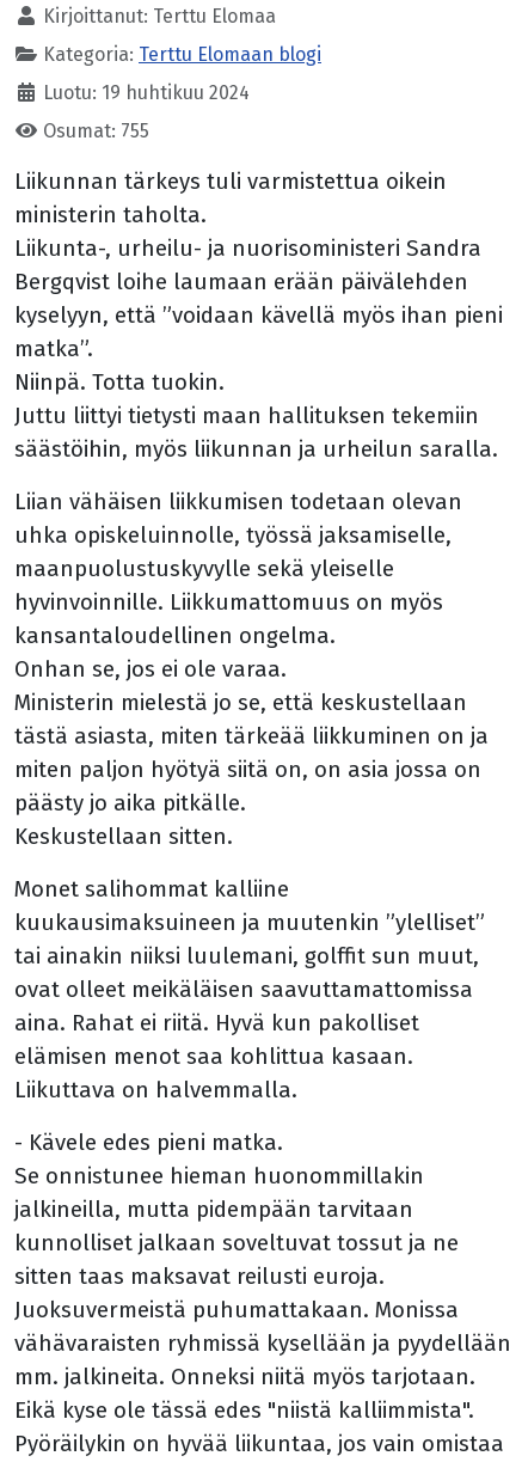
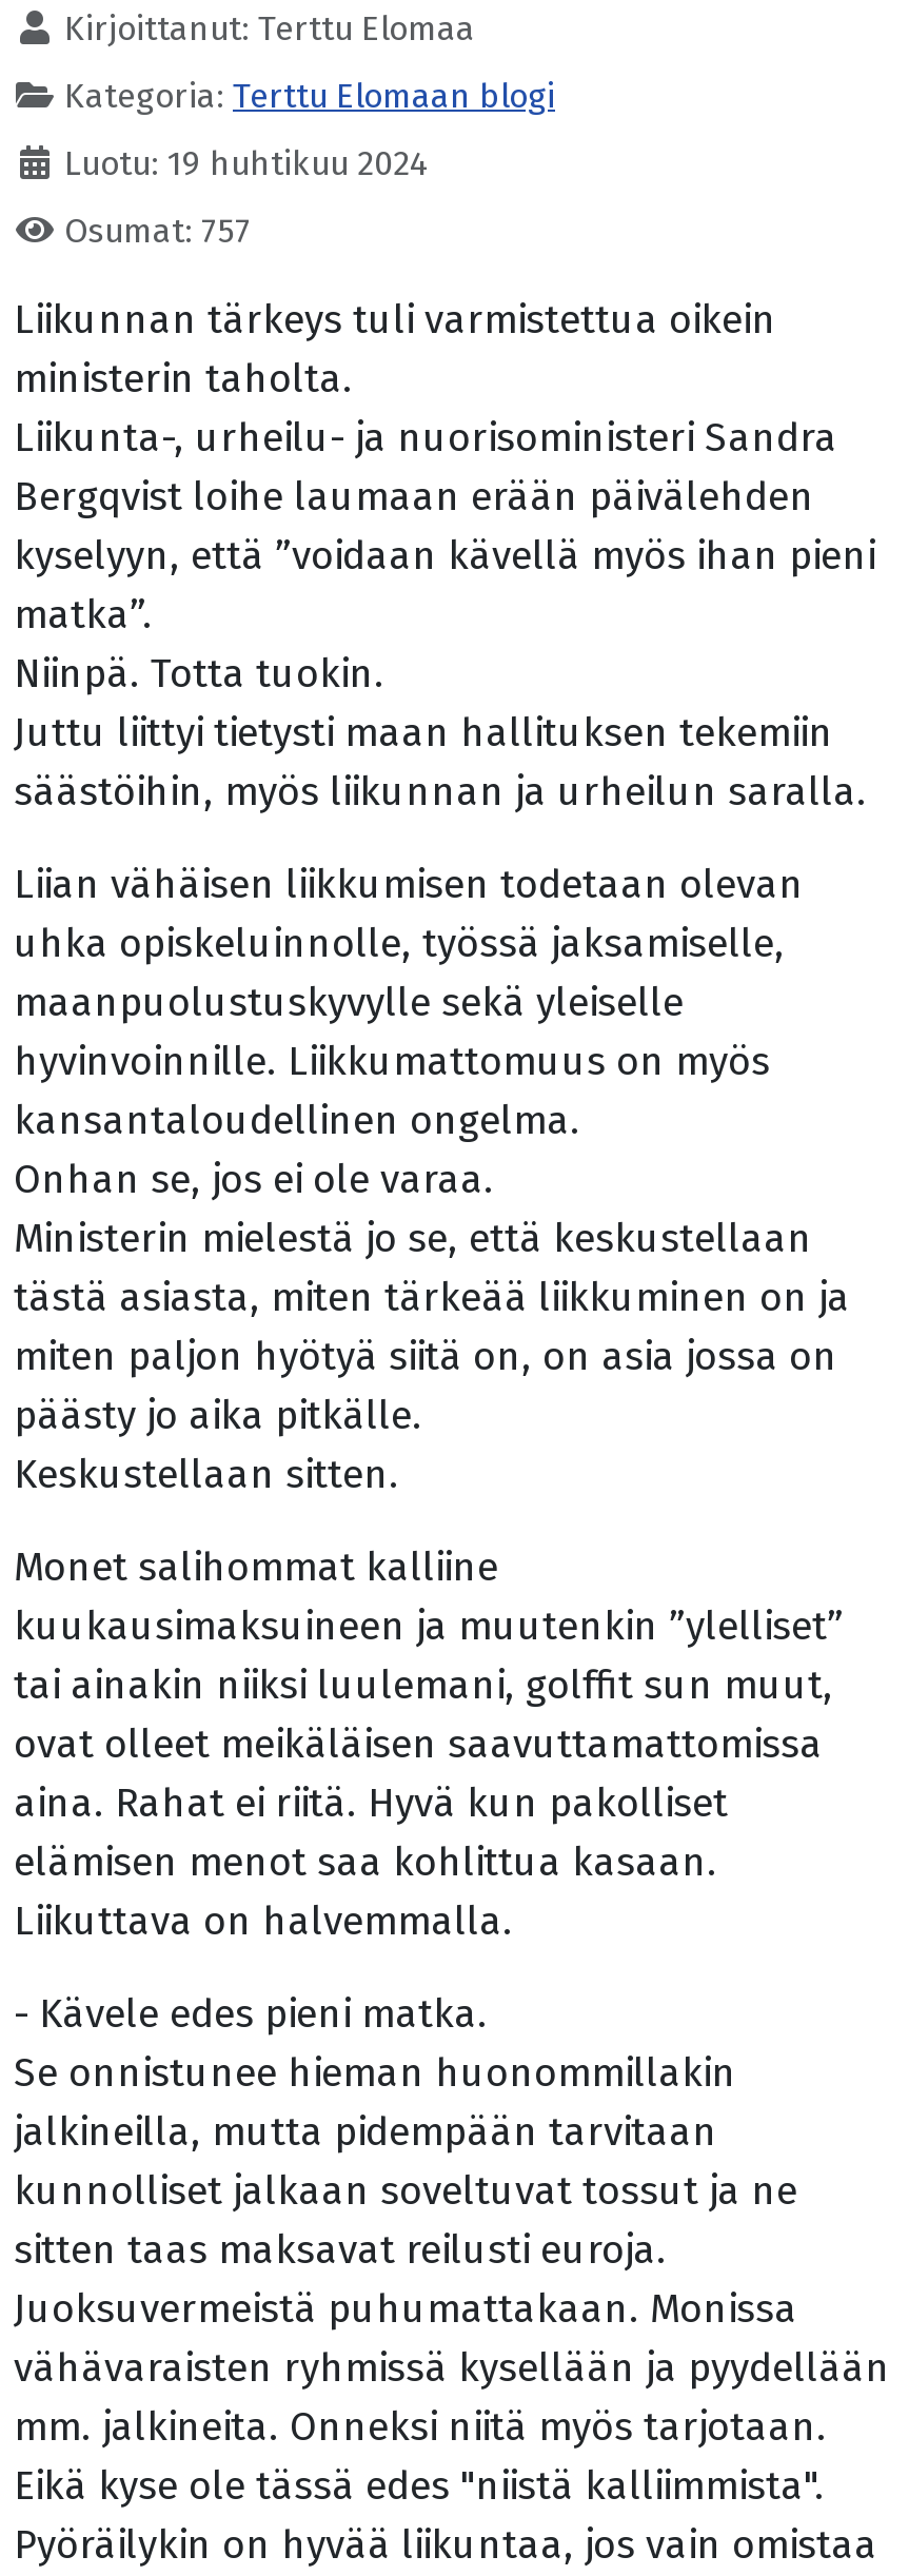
- Osumat: 755
+ Osumat: 757
